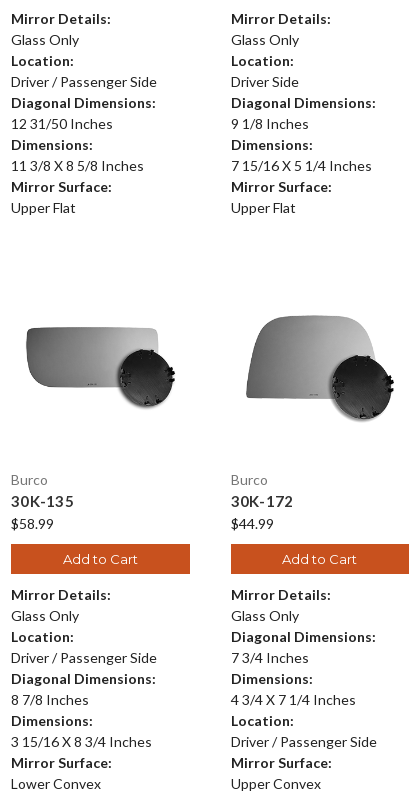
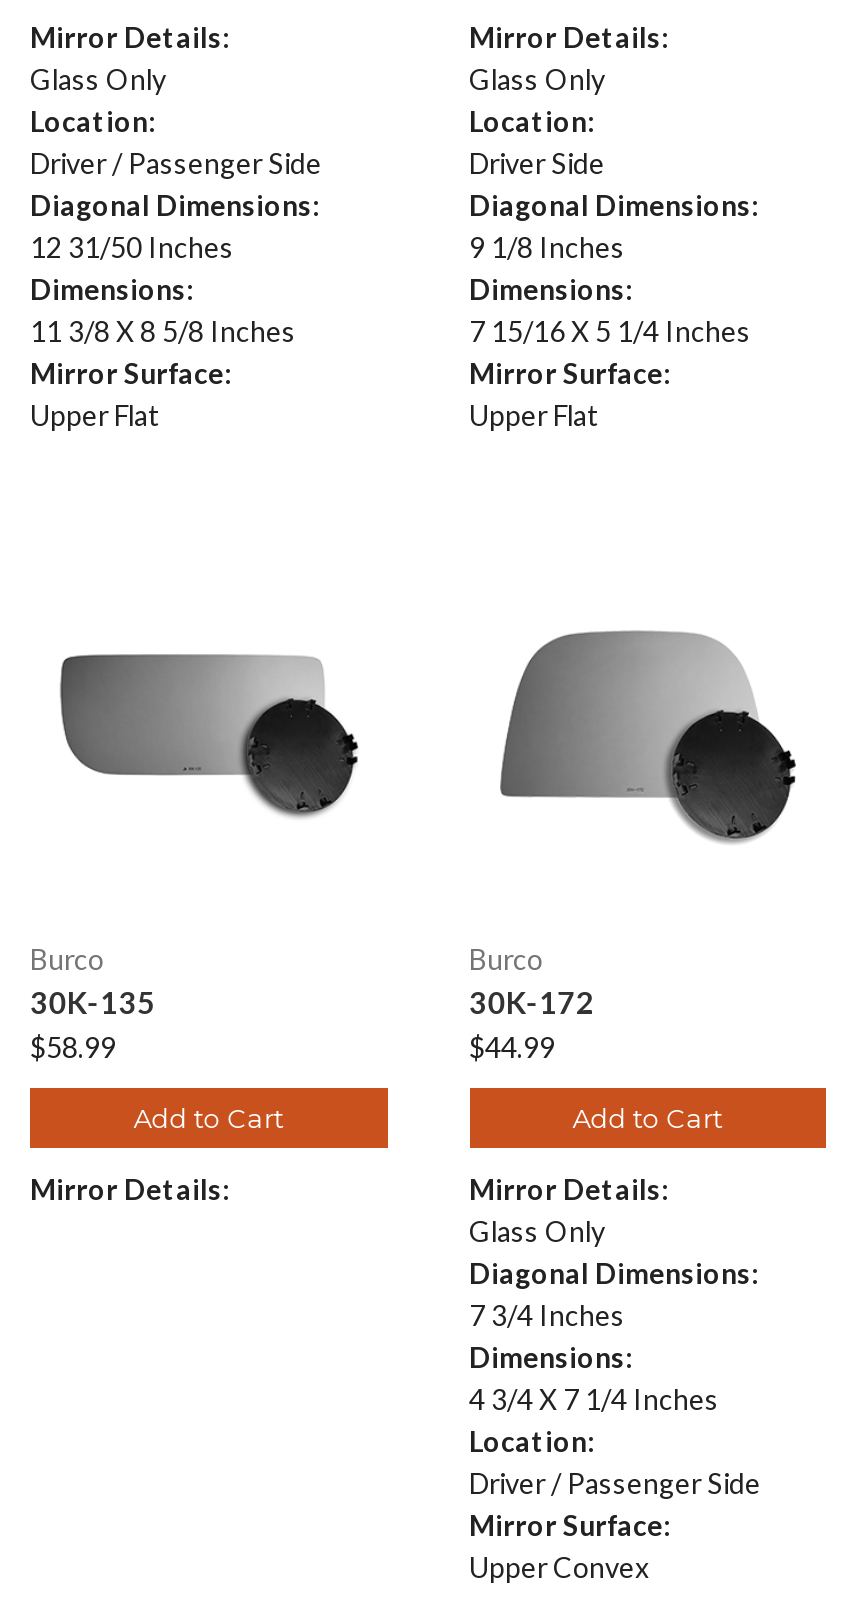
- Glass Only
- Location:
- Driver / Passenger Side
- Diagonal Dimensions:
- 8 7/8 Inches
- Dimensions:
- 3 15/16 X 8 3/4 Inches
- Mirror Surface:
- Lower Convex
